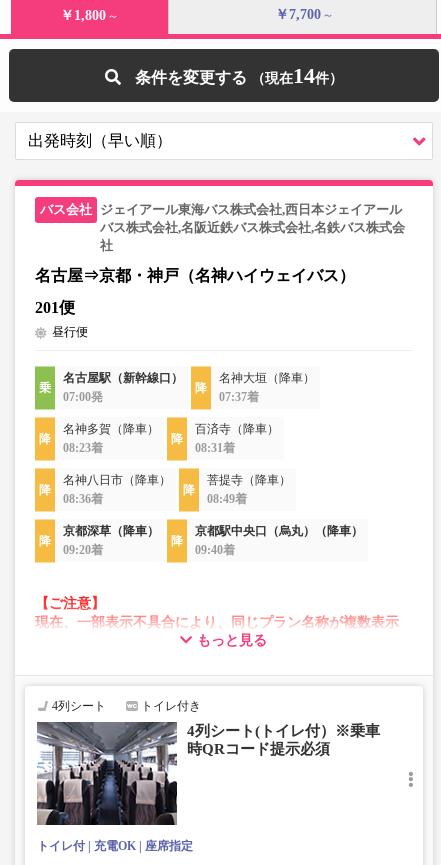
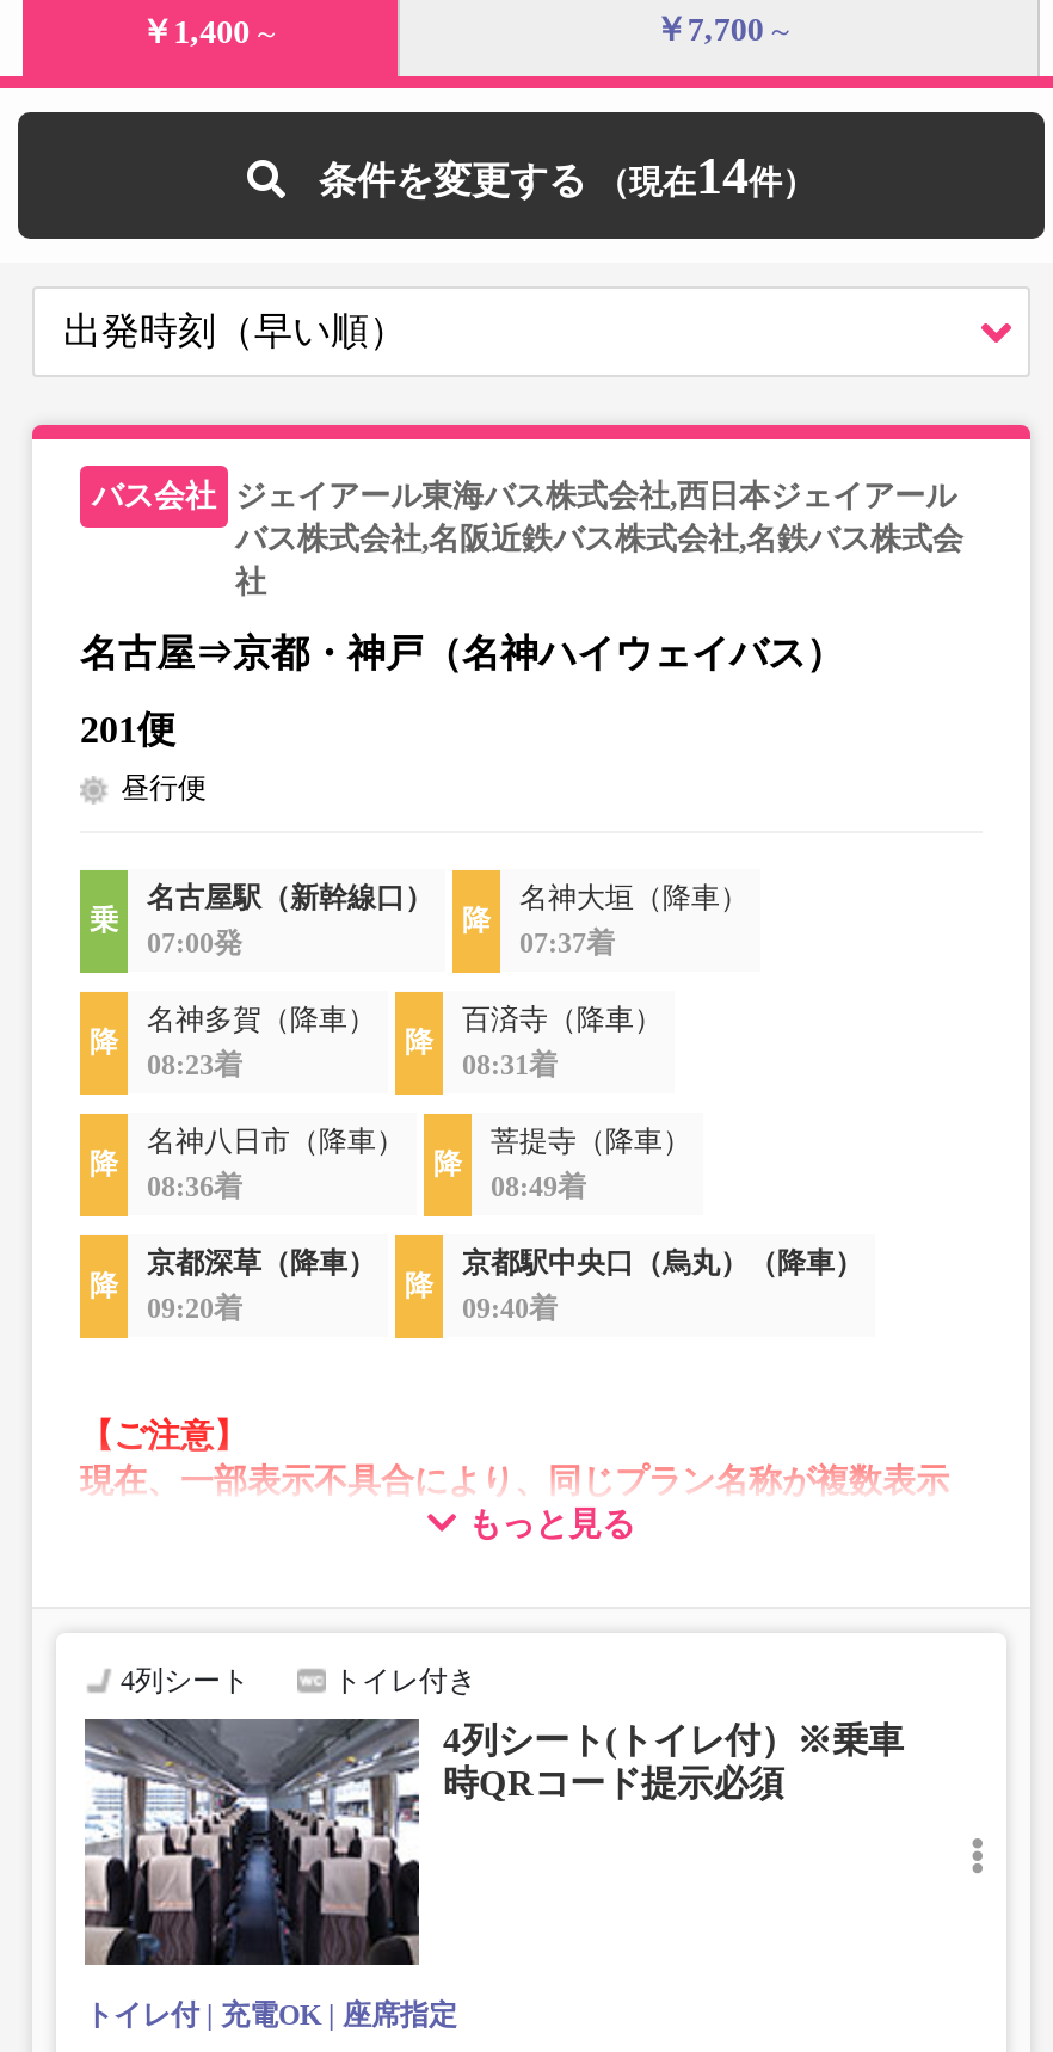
- ￥1,800～
+ ￥1,400～
